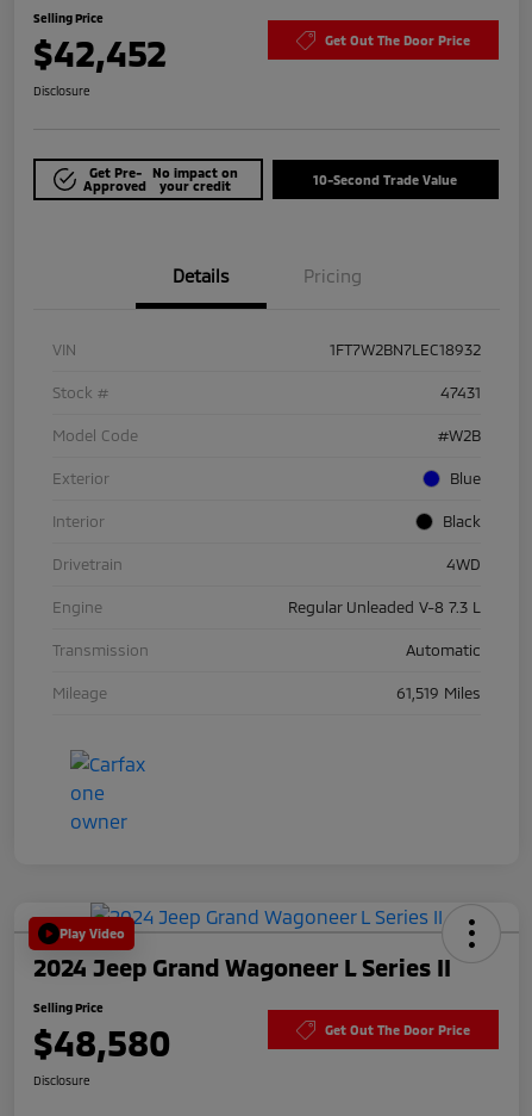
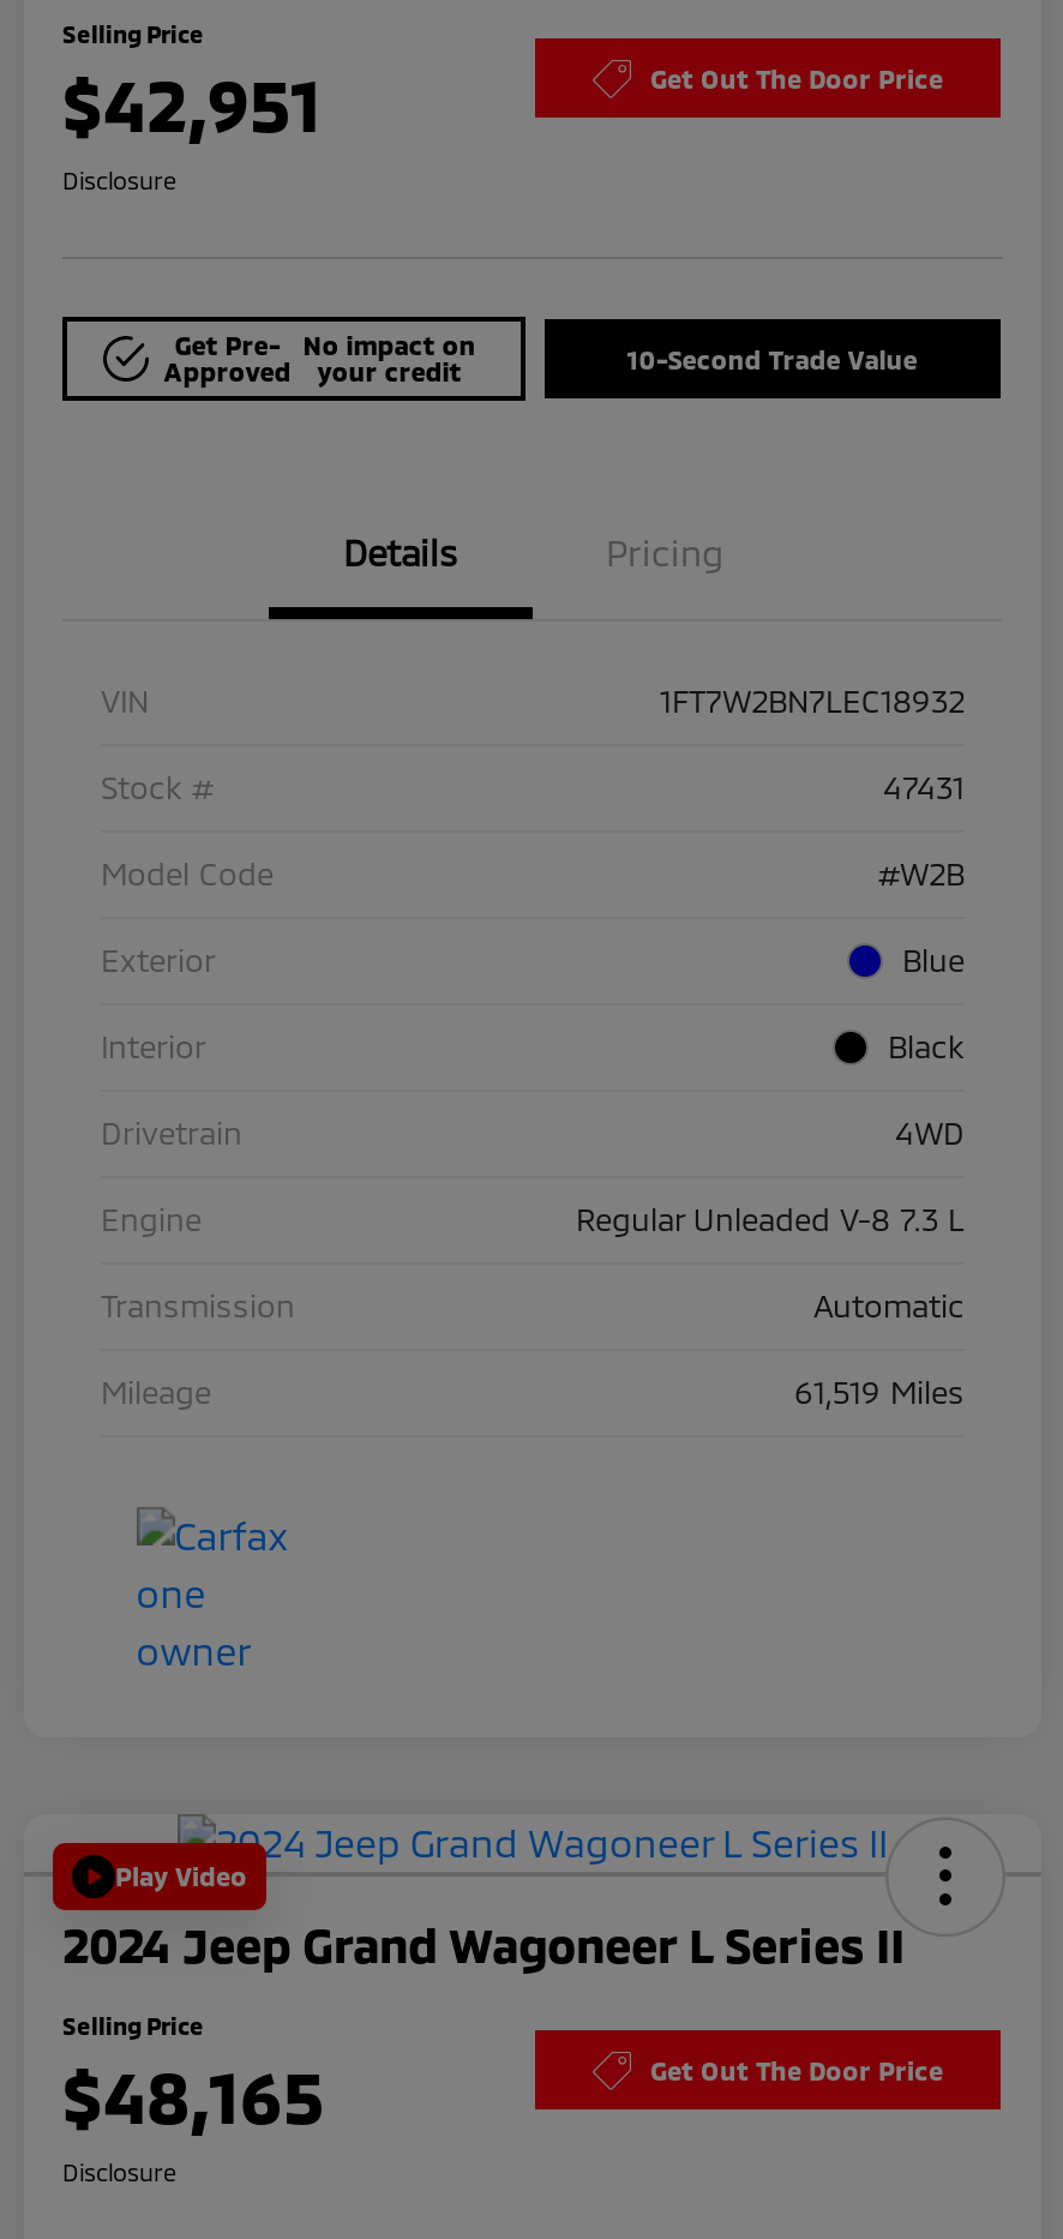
- $42,452
+ $42,951

- $48,580
+ $48,165
